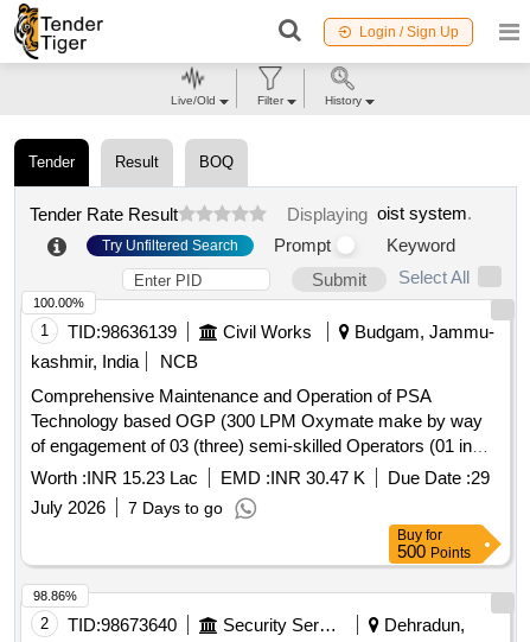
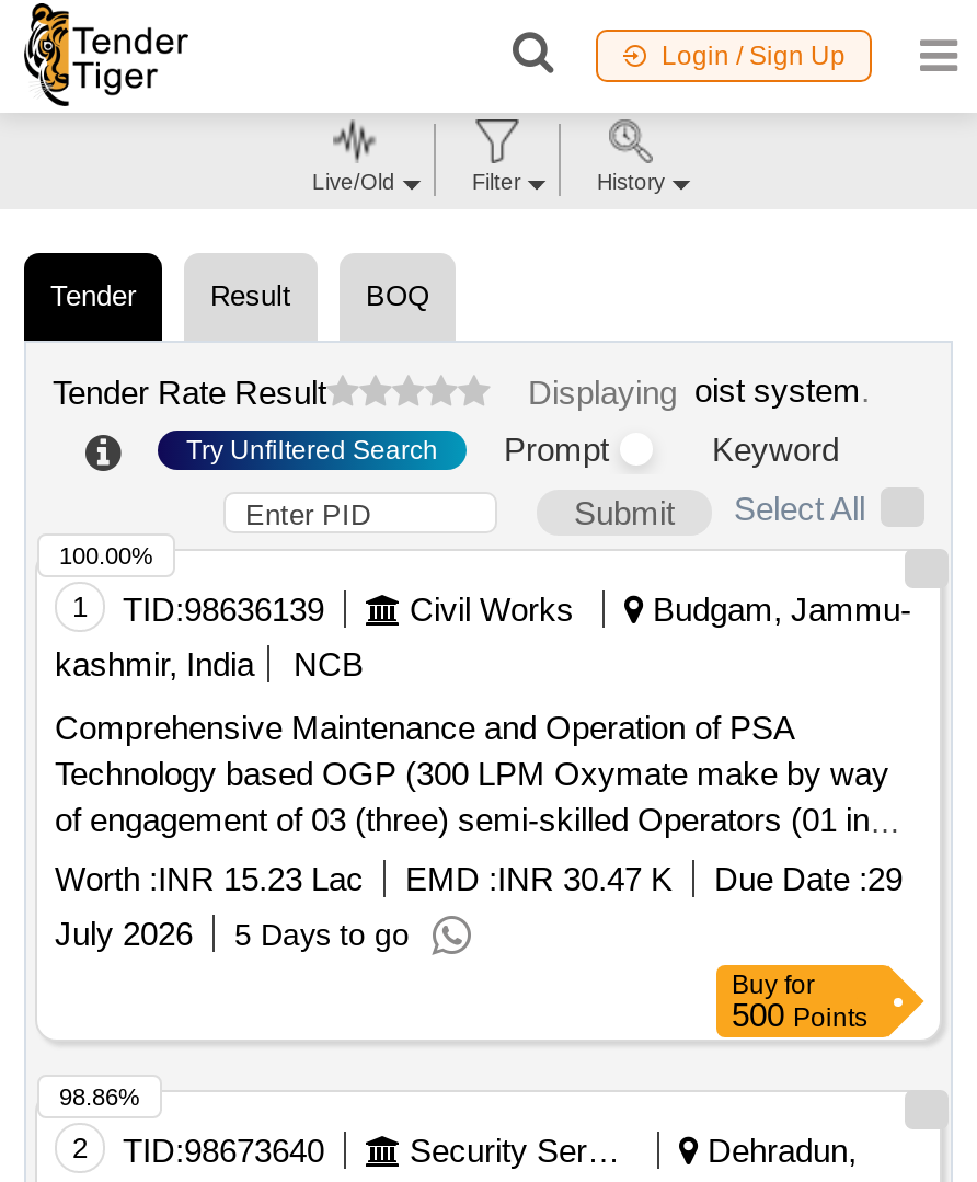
- July 2026 7 Days to go
+ July 2026 5 Days to go
